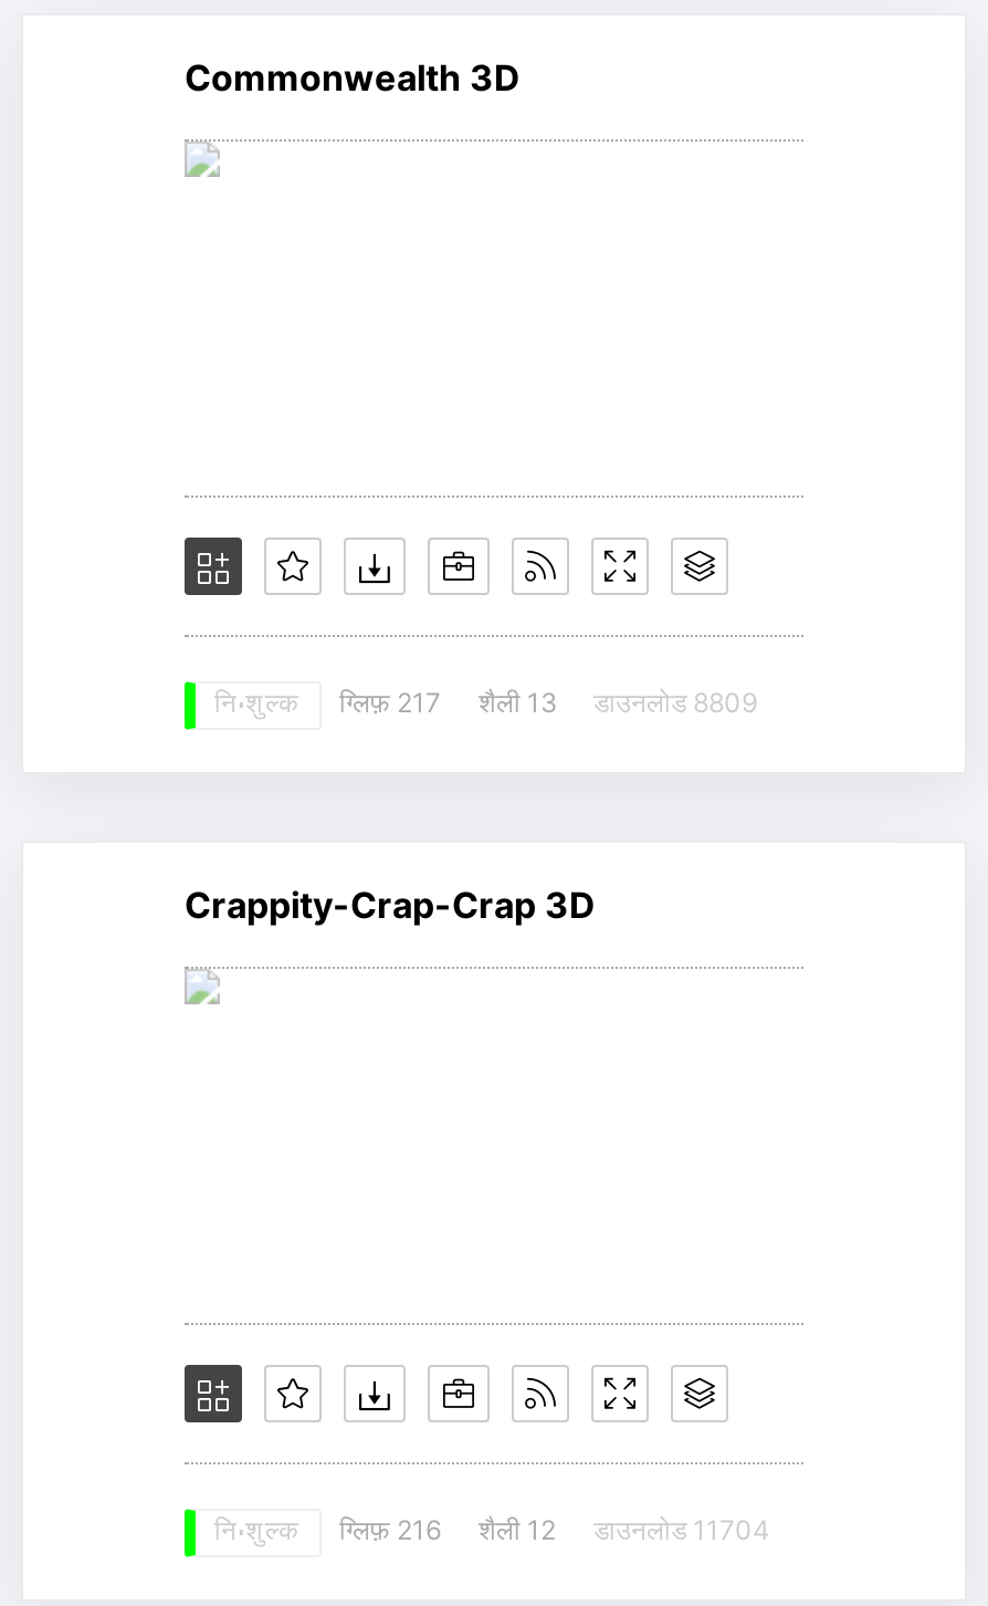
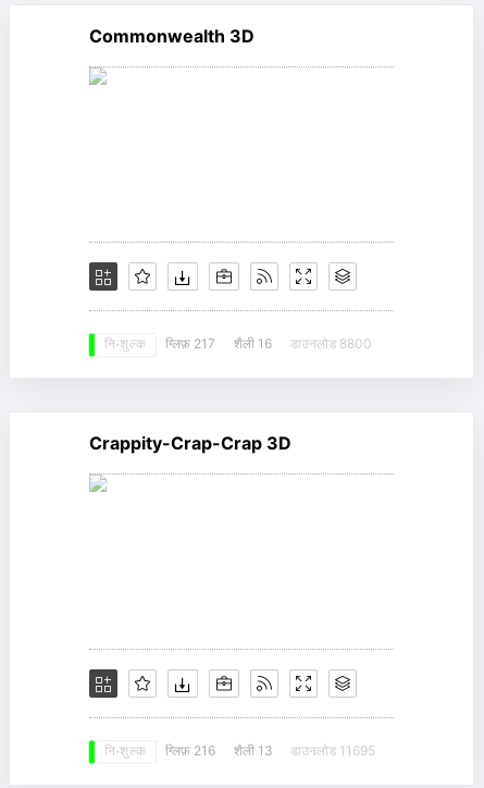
- शैली 13
+ शैली 16

- डाउनलोड 8809
+ डाउनलोड 8800

- शैली 12
+ शैली 13

- डाउनलोड 11704
+ डाउनलोड 11695
